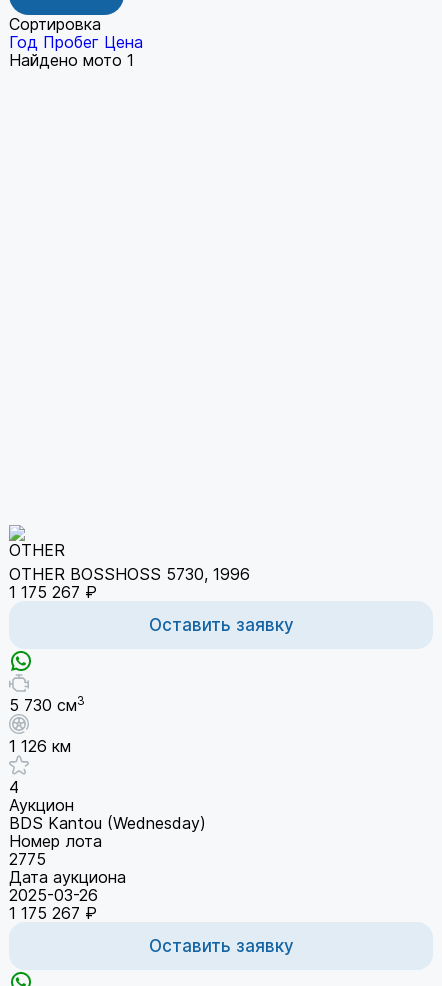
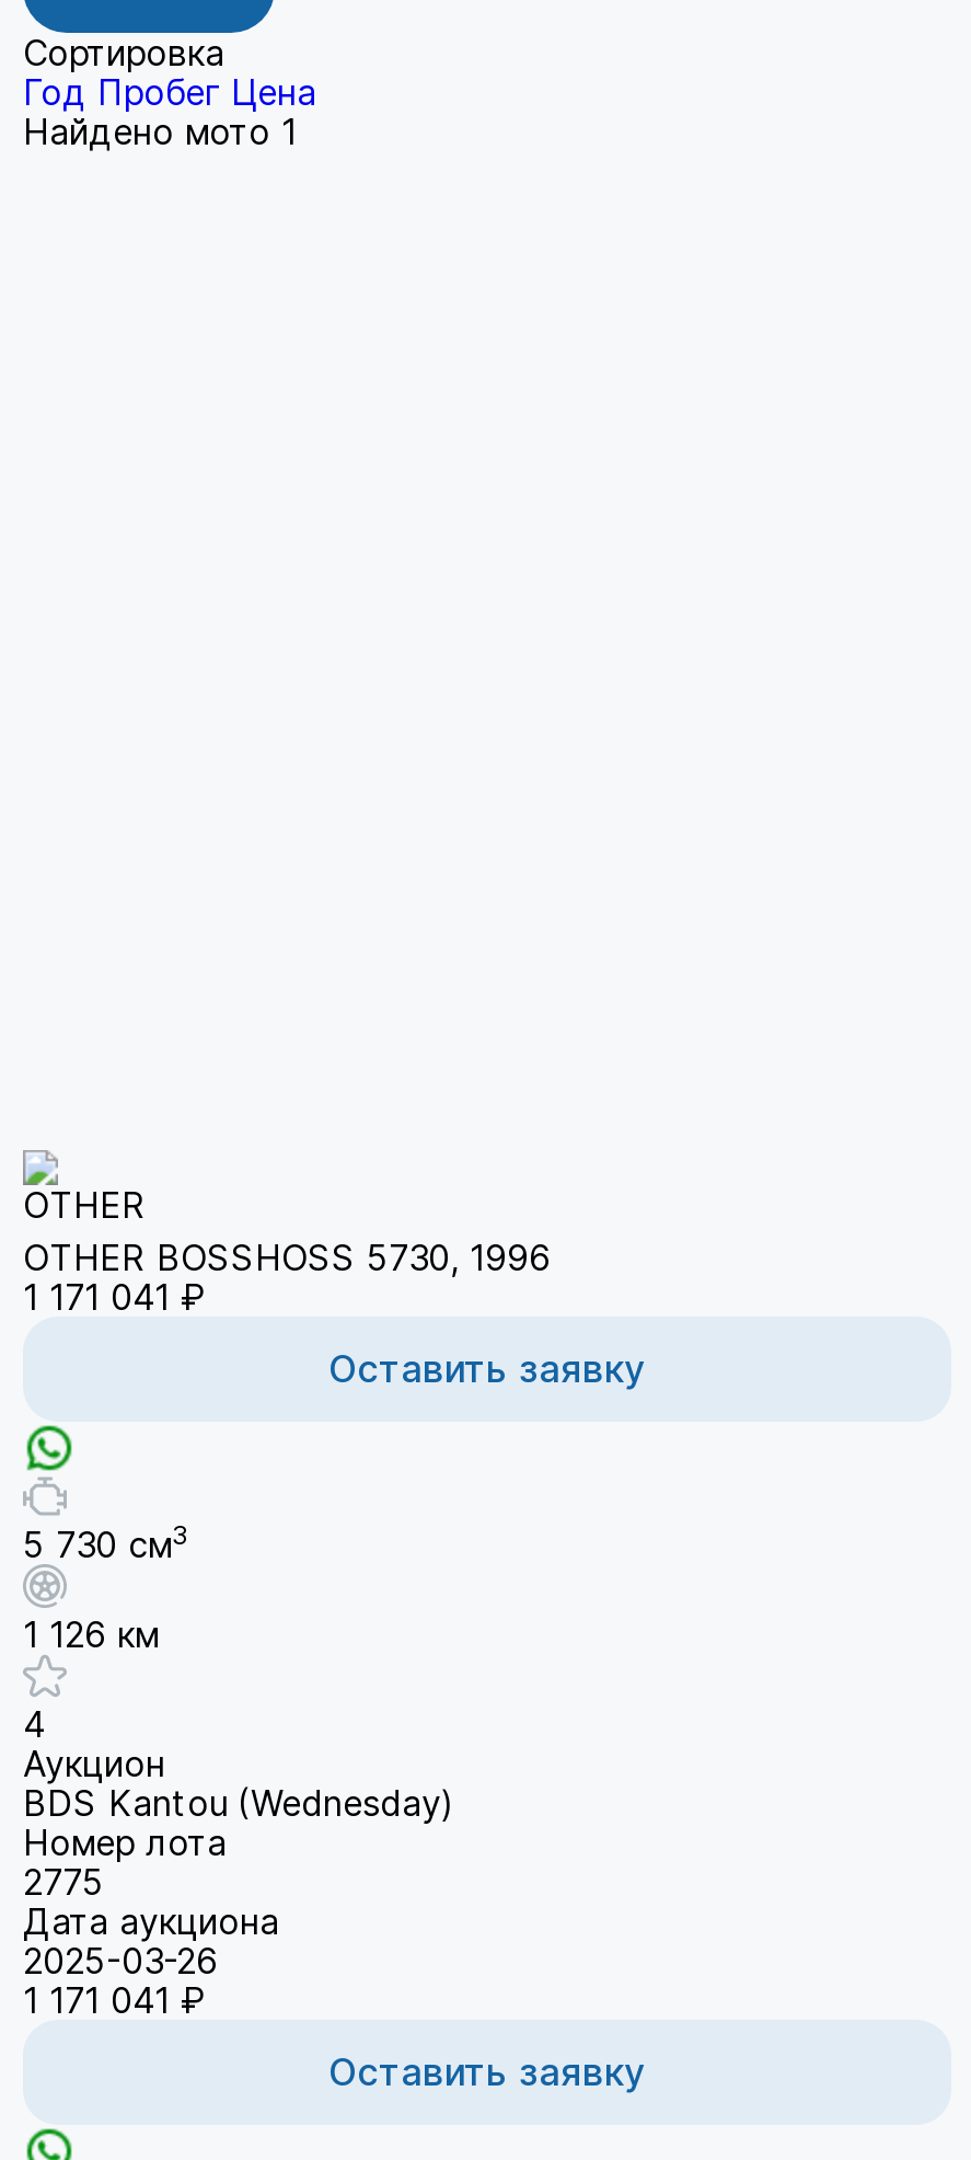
- 1 175 267 ₽
+ 1 171 041 ₽

- 1 175 267 ₽
+ 1 171 041 ₽
